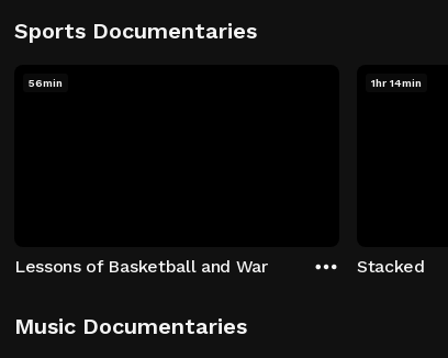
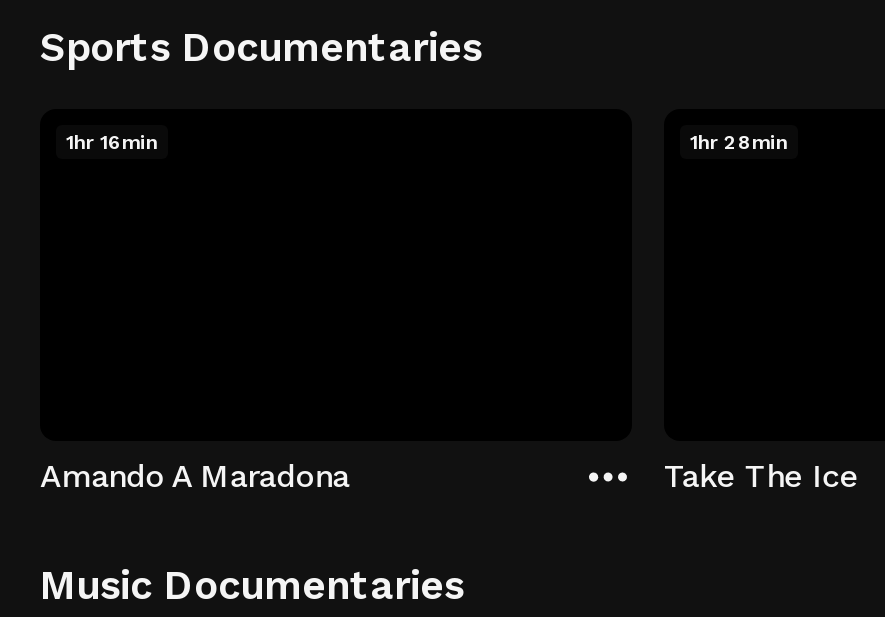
- 56min
+ 1hr 16min

- 1hr 14min
+ 1hr 28min

- Lessons of Basketball and War
+ Amando A Maradona

- Stacked
+ Take The Ice
